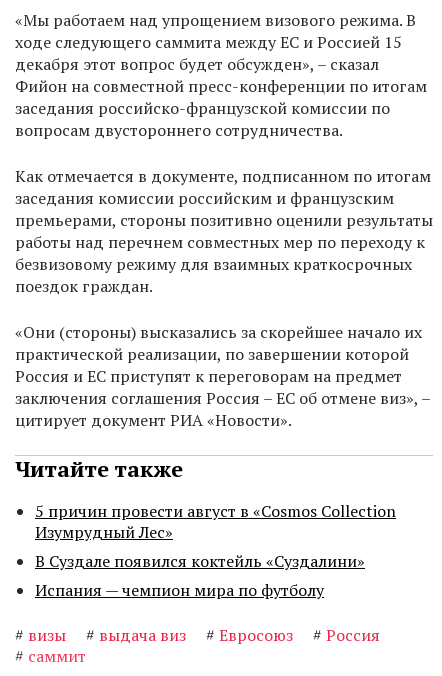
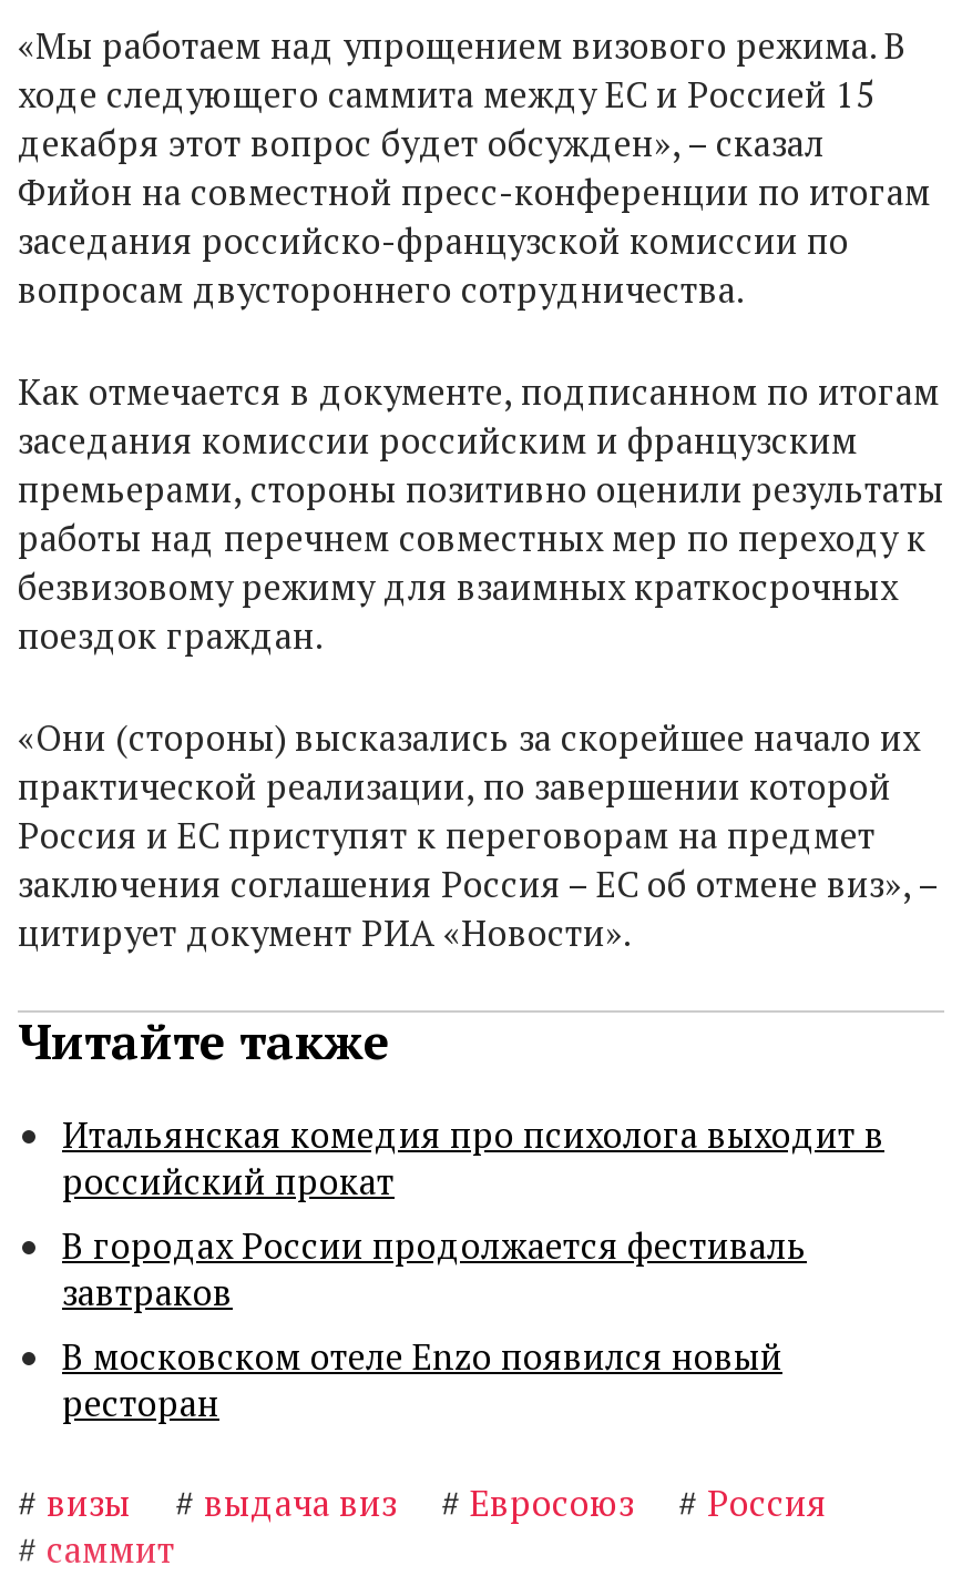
- 5 причин провести август в «Cosmos Collection
- Изумрудный Лес»
- В Суздале появился коктейль «Суздалини»
- Испания — чемпион мира по футболу
+ Итальянская комедия про психолога выходит в
+ российский прокат
+ В городах России продолжается фестиваль
+ завтраков
+ В московском отеле Enzo появился новый
+ ресторан
